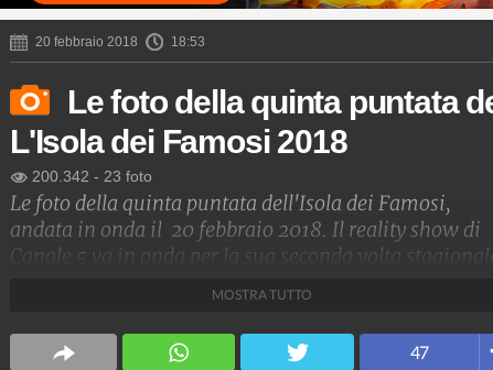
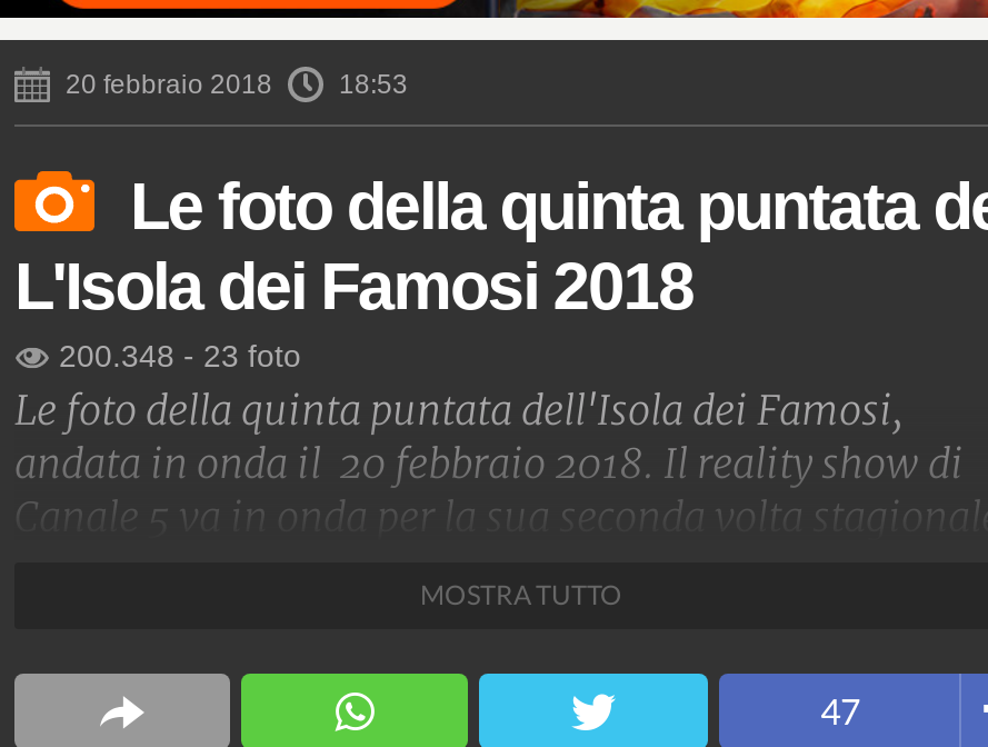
- 200.342 - 23 foto
+ 200.348 - 23 foto
